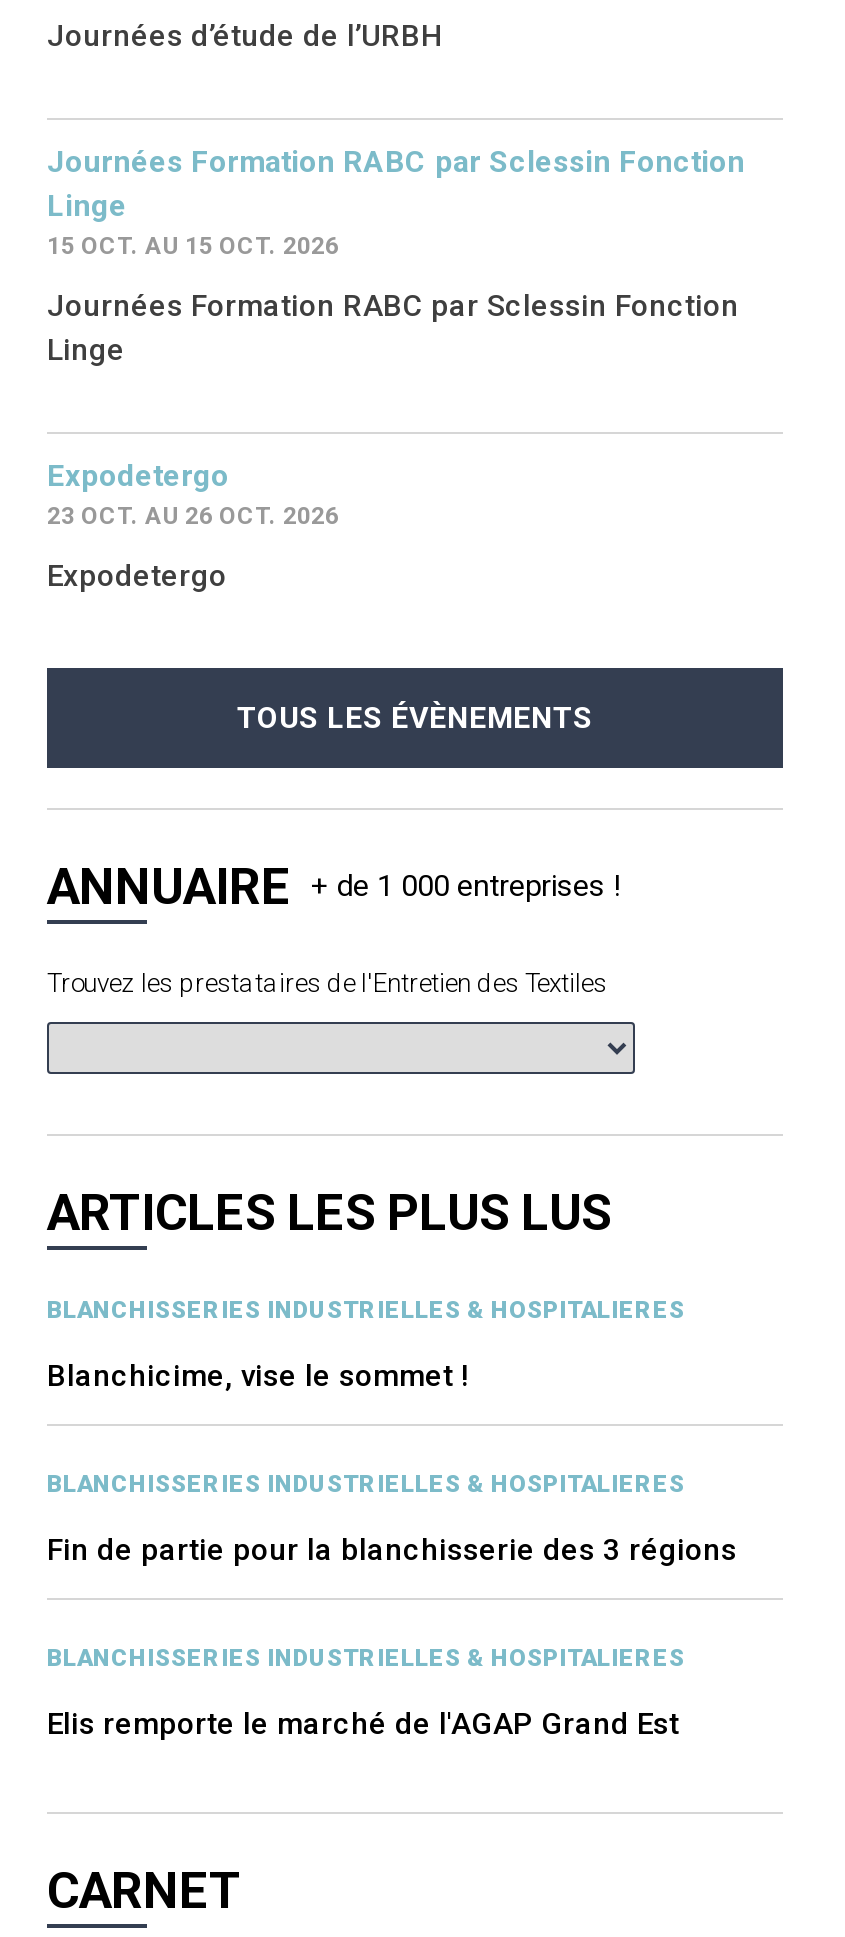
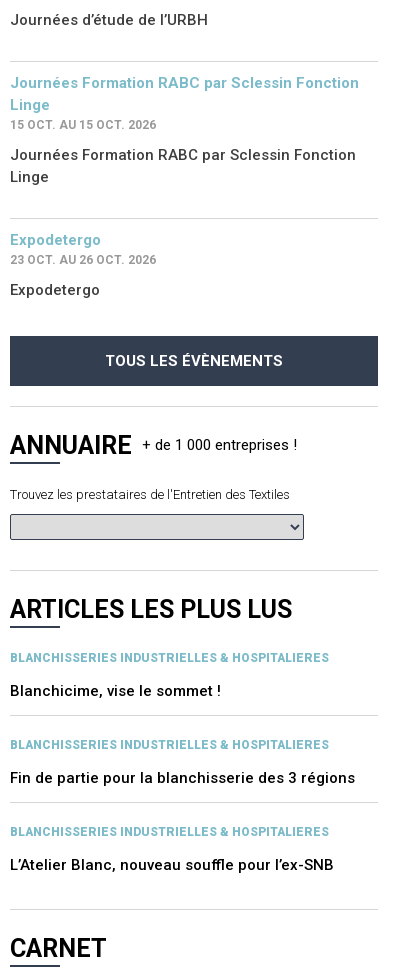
- Elis remporte le marché de l'AGAP Grand Est
+ L’Atelier Blanc, nouveau souffle pour l’ex-SNB
